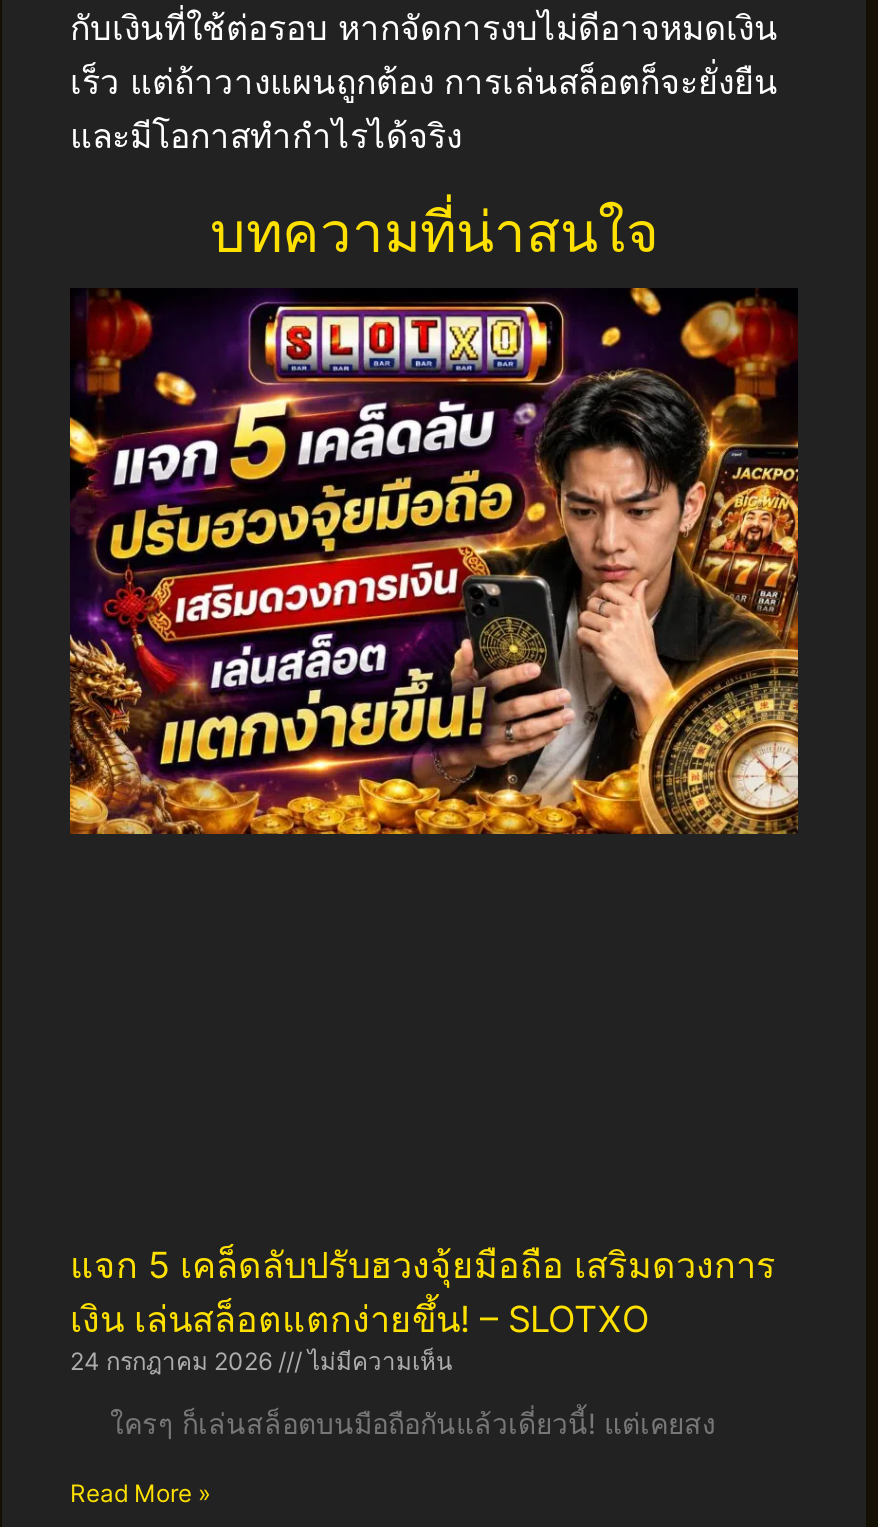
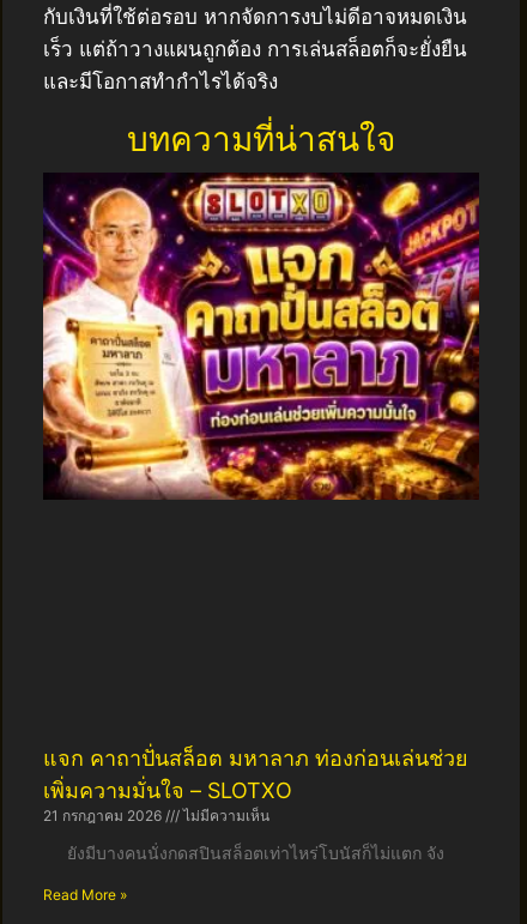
- [image]
+ [image]

- แจก 5 เคล็ดลับปรับฮวงจุ้ยมือถือ เสริมดวงการ
- เงิน เล่นสล็อตแตกง่ายขึ้น! – SLOTXO
- 24 กรกฎาคม 2026
+ แจก คาถาปั่นสล็อต มหาลาภ ท่องก่อนเล่นช่วย
+ เพิ่มความมั่นใจ – SLOTXO
+ 21 กรกฎาคม 2026

- ใครๆ ก็เล่นสล็อตบนมือถือกันแล้วเดี่ยวนี้! แต่เคยสง
+ ยังมีบางคนนั่งกดสปินสล็อตเท่าไหร่โบนัสก็ไม่แตก จัง
